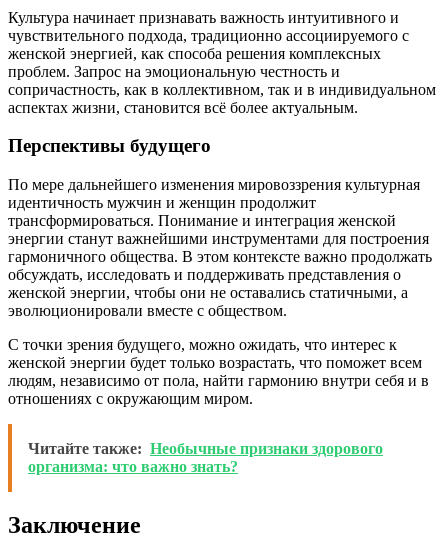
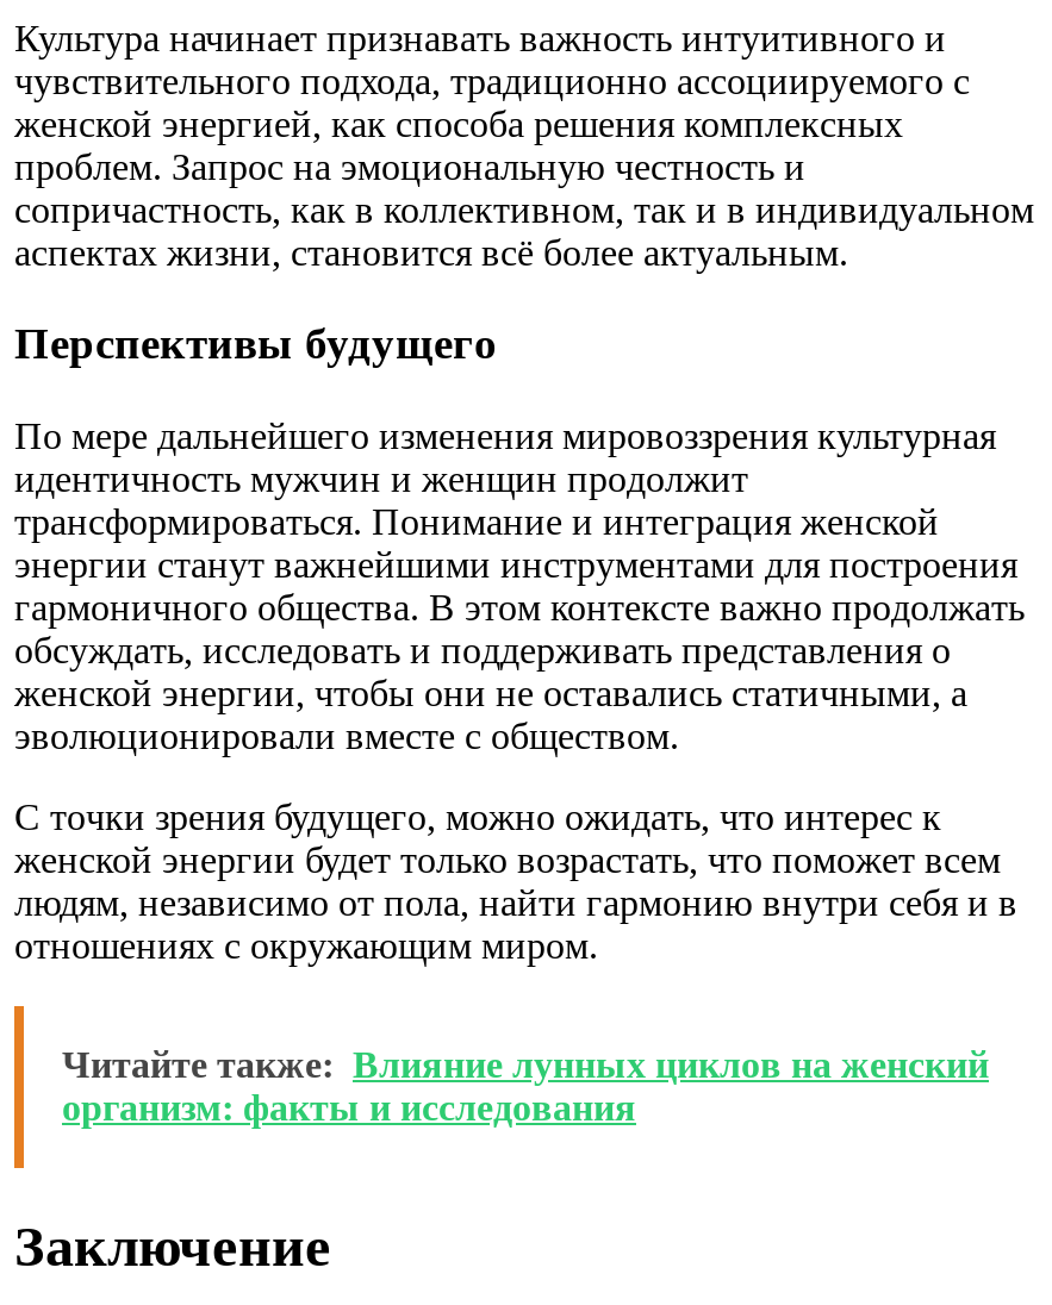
- Читайте также: Необычные признаки здорового
- организма: что важно знать?
+ Читайте также: Влияние лунных циклов на женский
+ организм: факты и исследования
